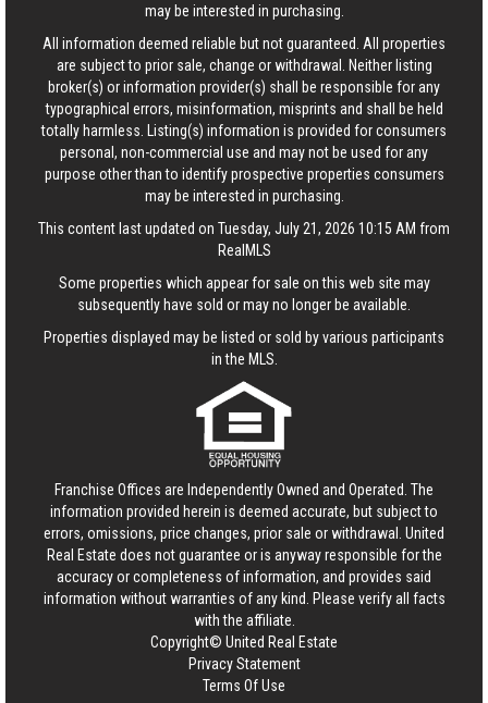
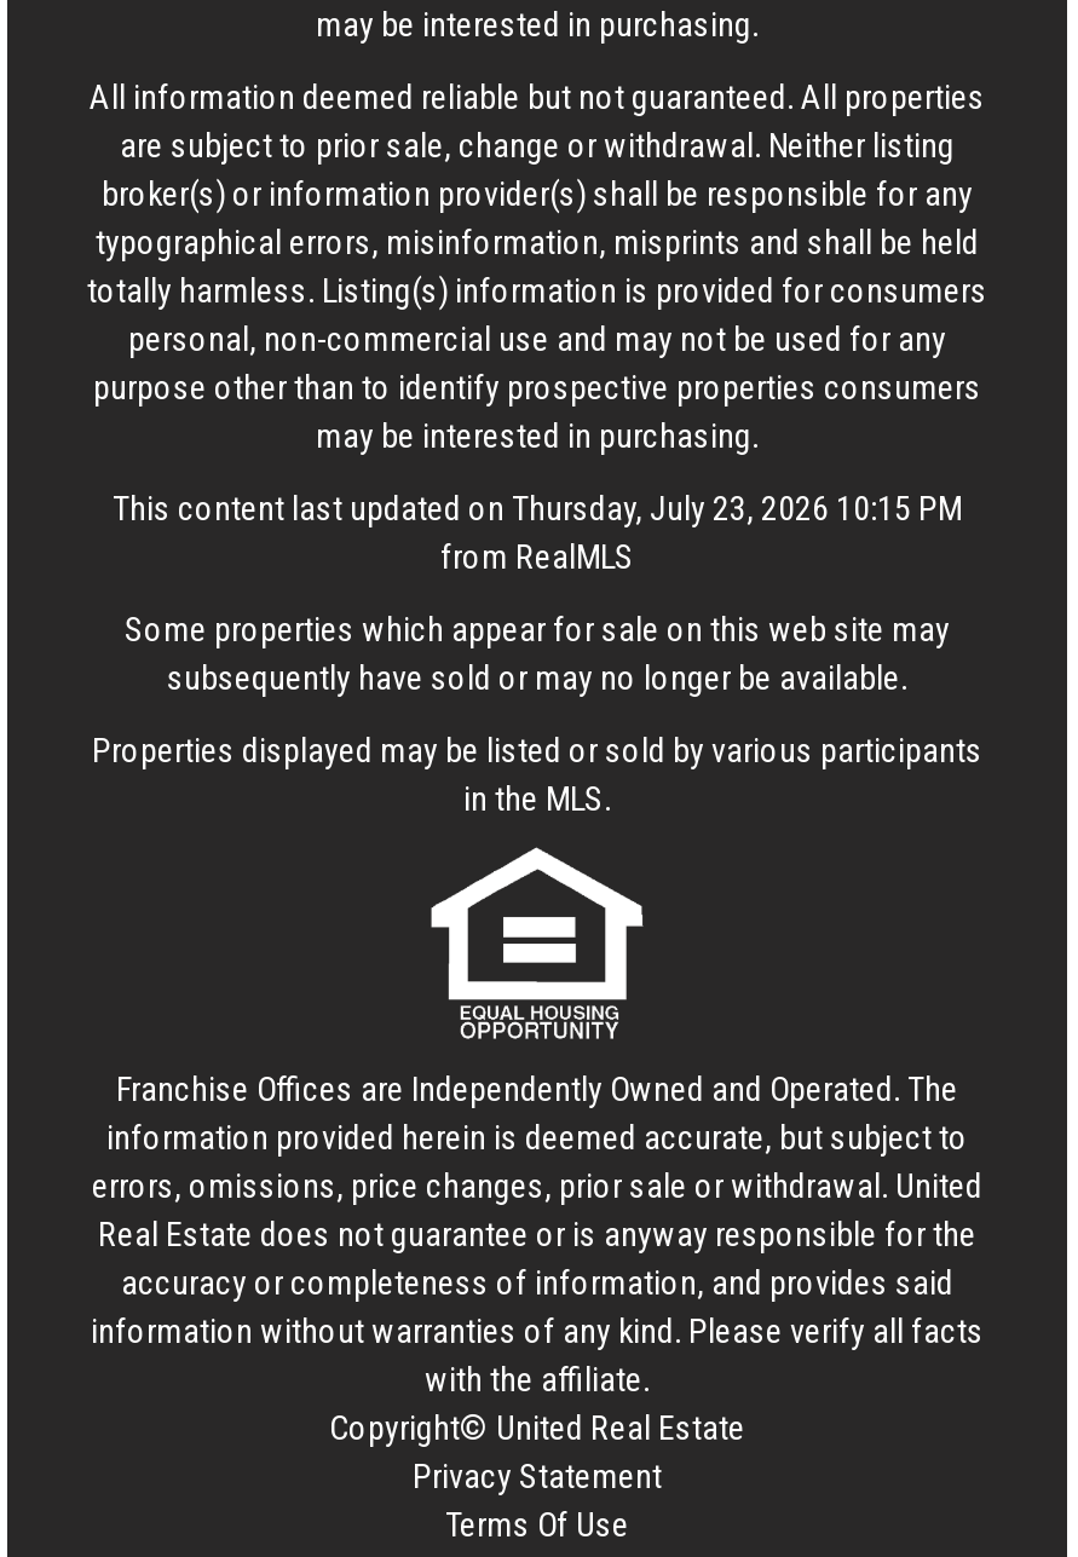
- This content last updated on Tuesday, July 21, 2026 10:15 AM from
- RealMLS
+ This content last updated on Thursday, July 23, 2026 10:15 PM
+ from RealMLS
